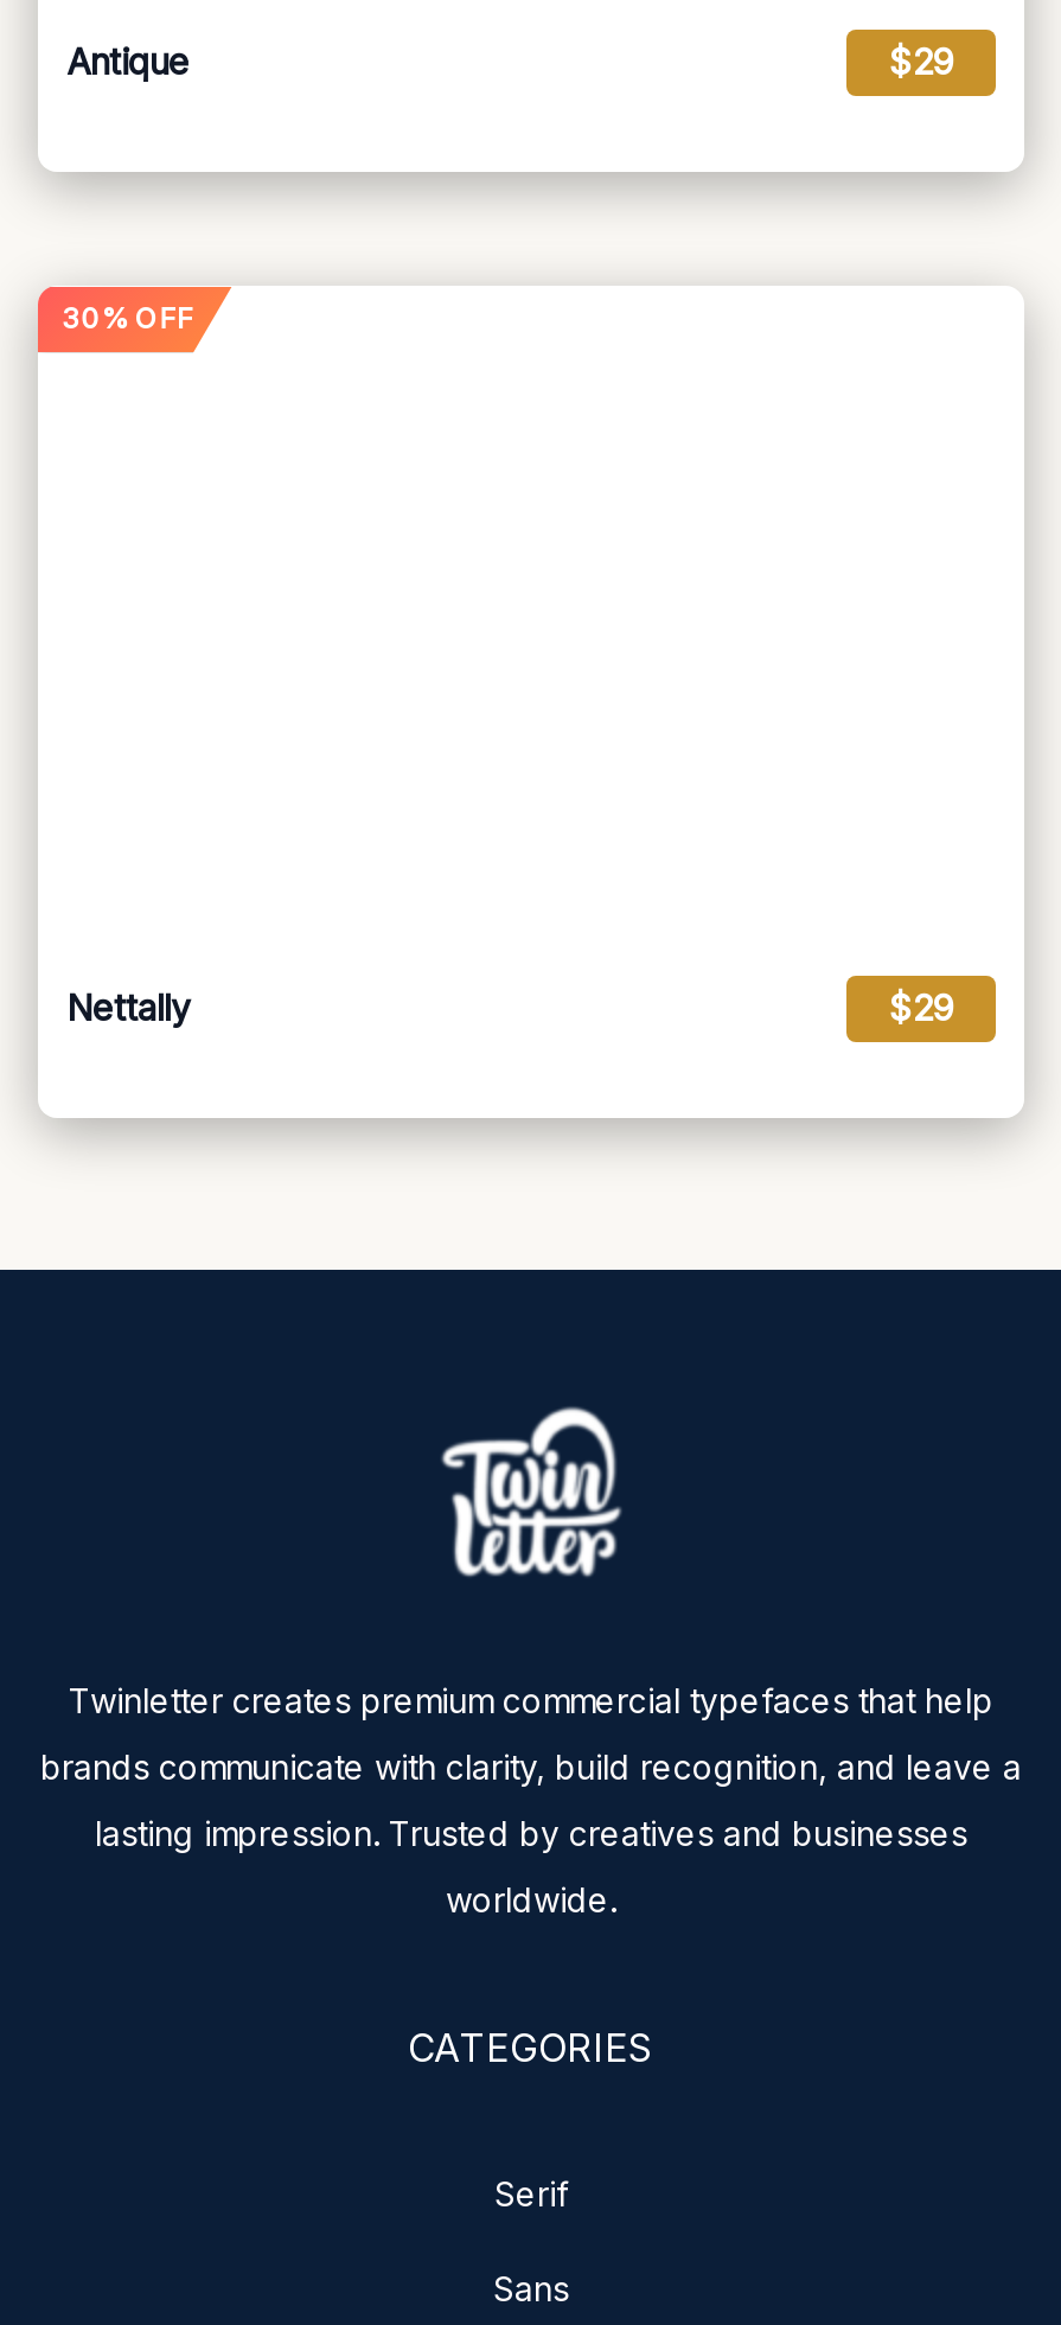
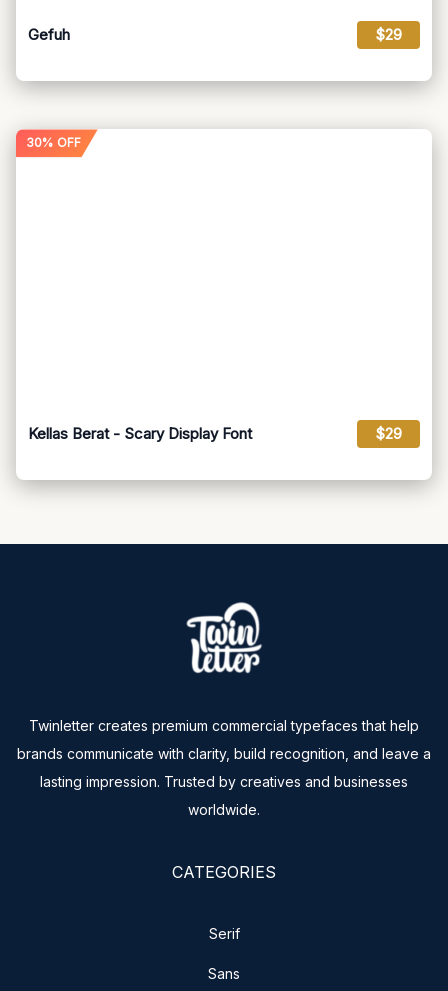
- Antique
+ Gefuh

- Nettally
+ Kellas Berat - Scary Display Font
